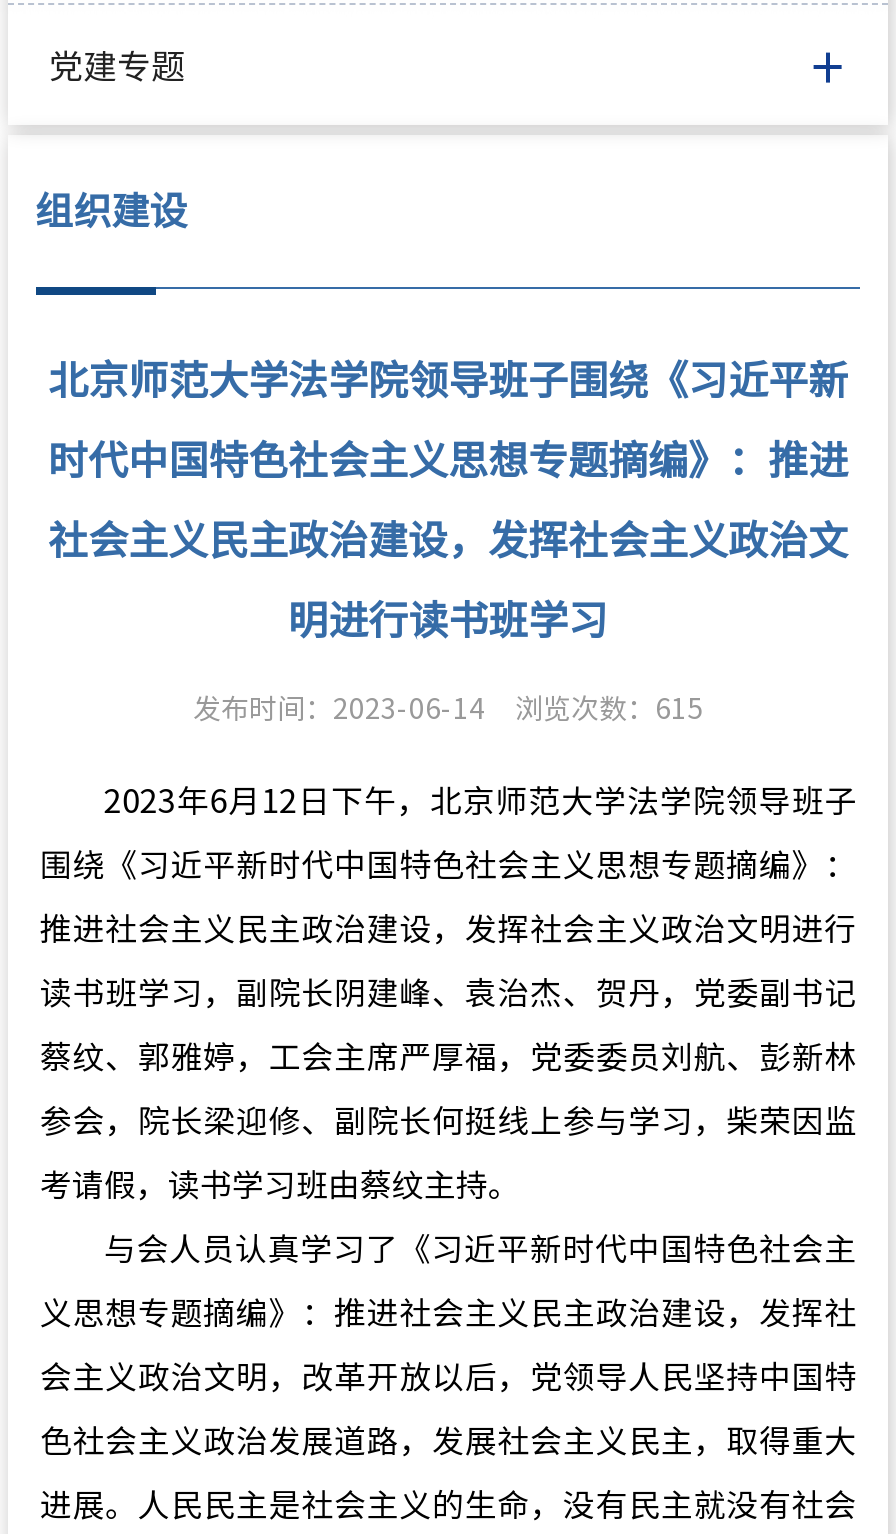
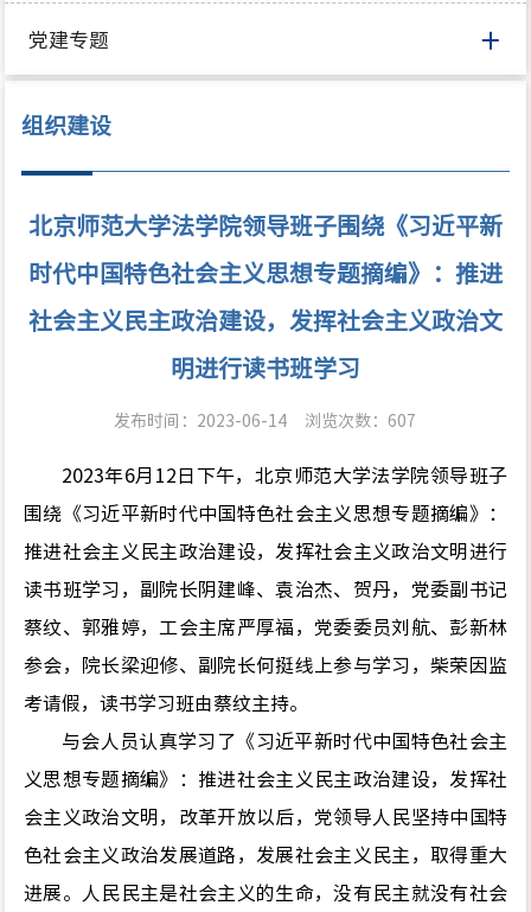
- 发布时间：2023-06-14 浏览次数：615
+ 发布时间：2023-06-14 浏览次数：607
